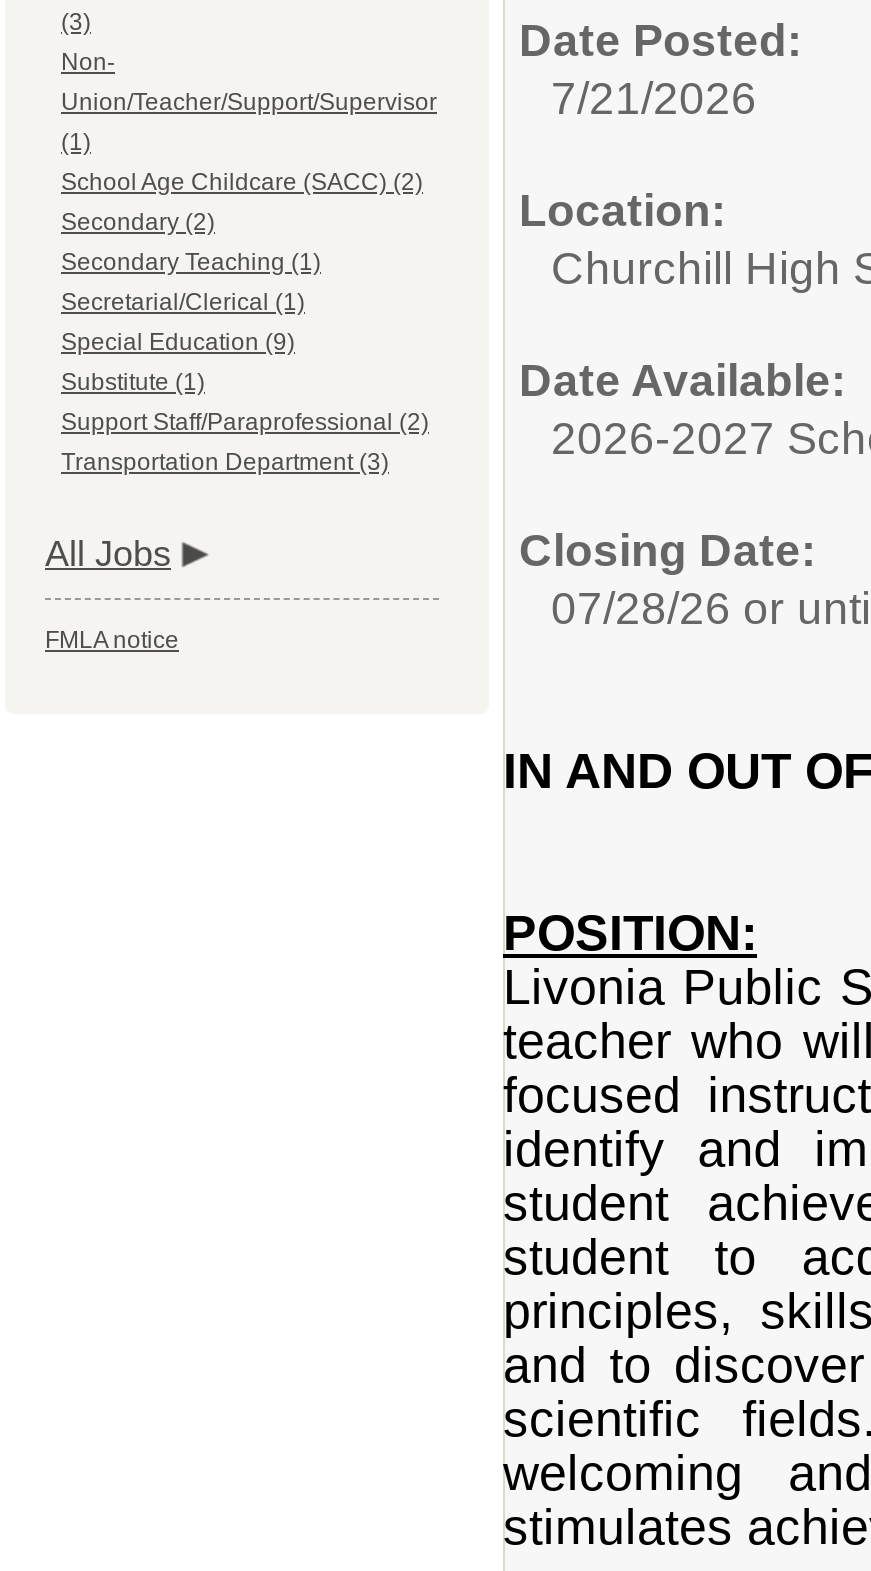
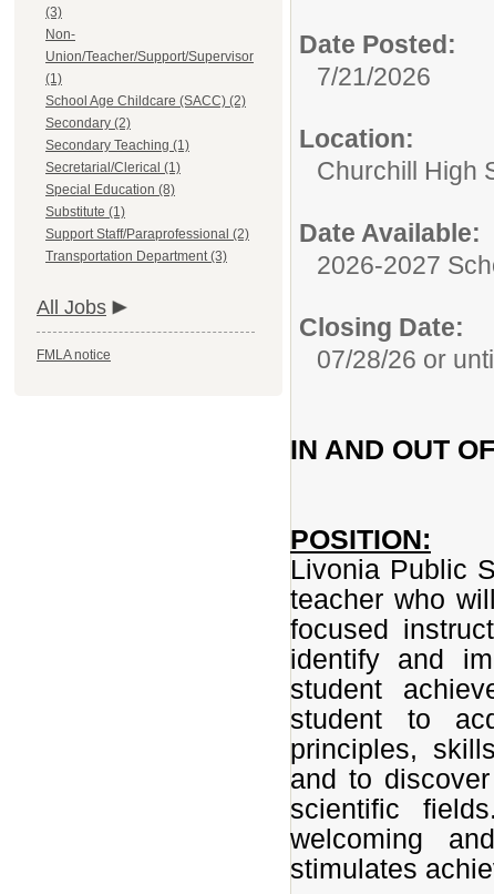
- Special Education (9)
+ Special Education (8)
